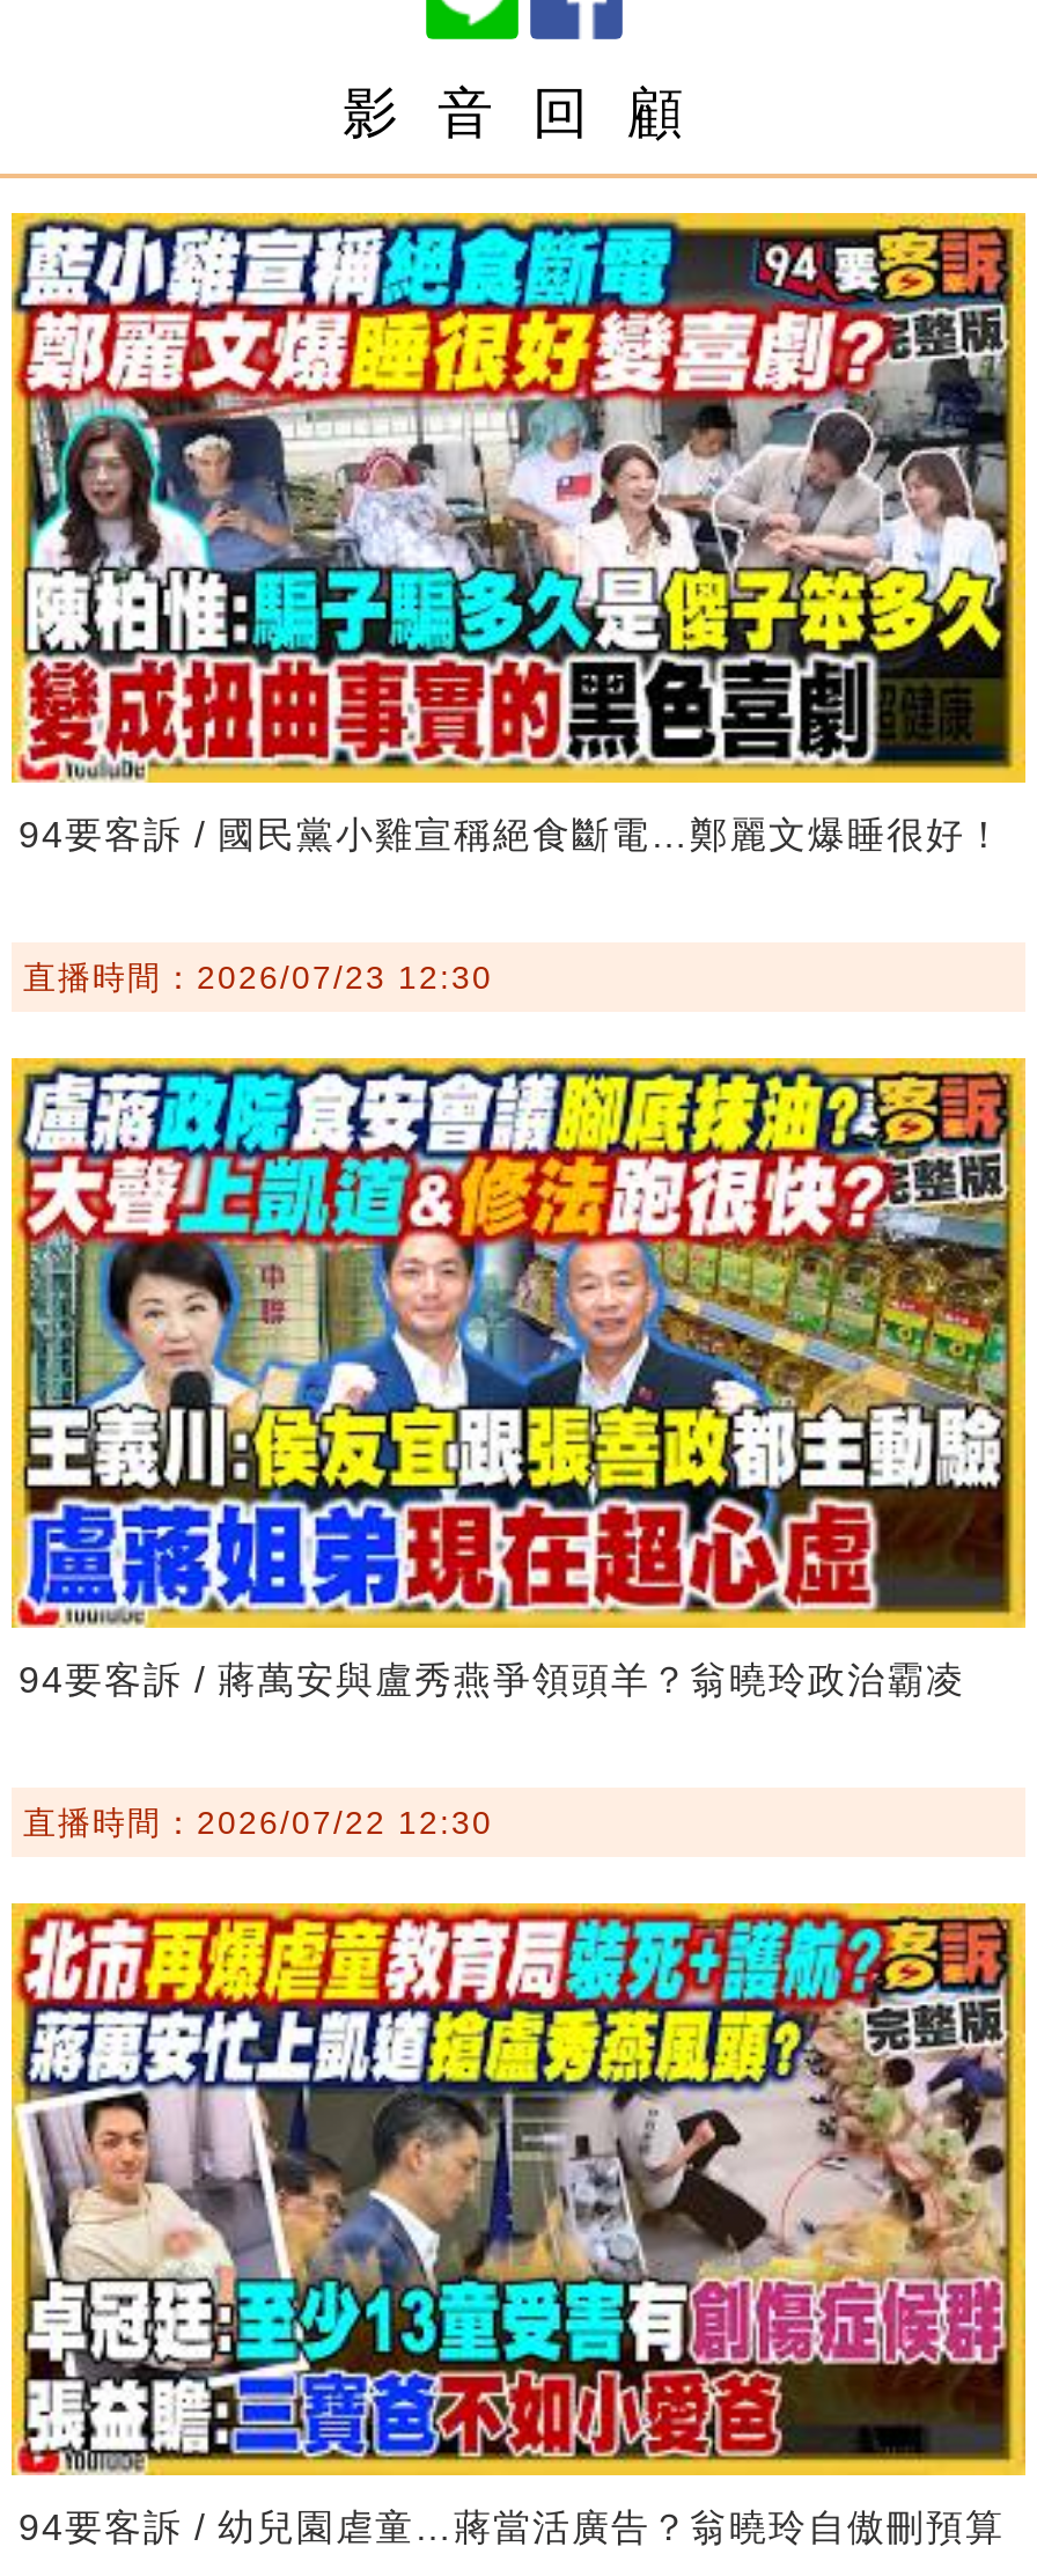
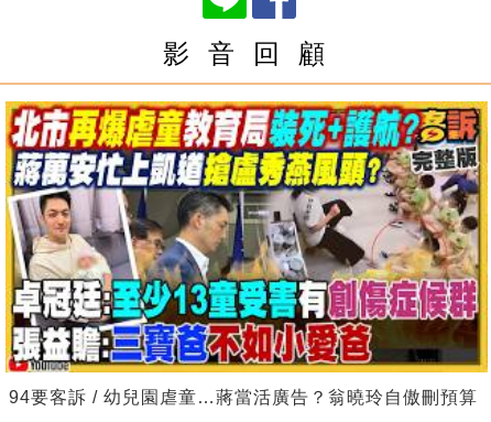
- [image]
- 94要客訴 / 國民黨小雞宣稱絕食斷電…鄭麗文爆睡很好！

- 直播時間：2026/07/23 12:30

- [image]
- 94要客訴 / 蔣萬安與盧秀燕爭領頭羊？翁曉玲政治霸凌

- 直播時間：2026/07/22 12:30
